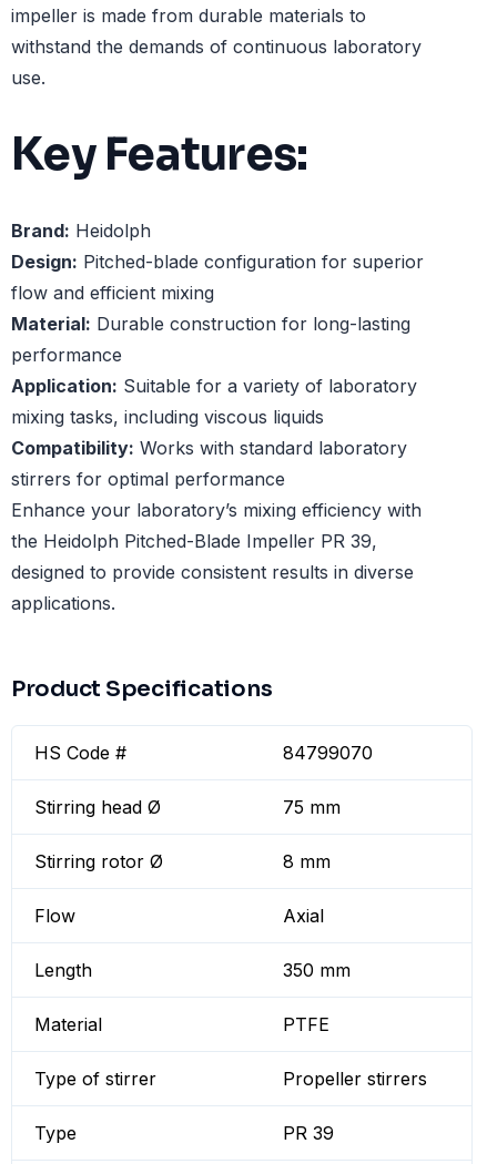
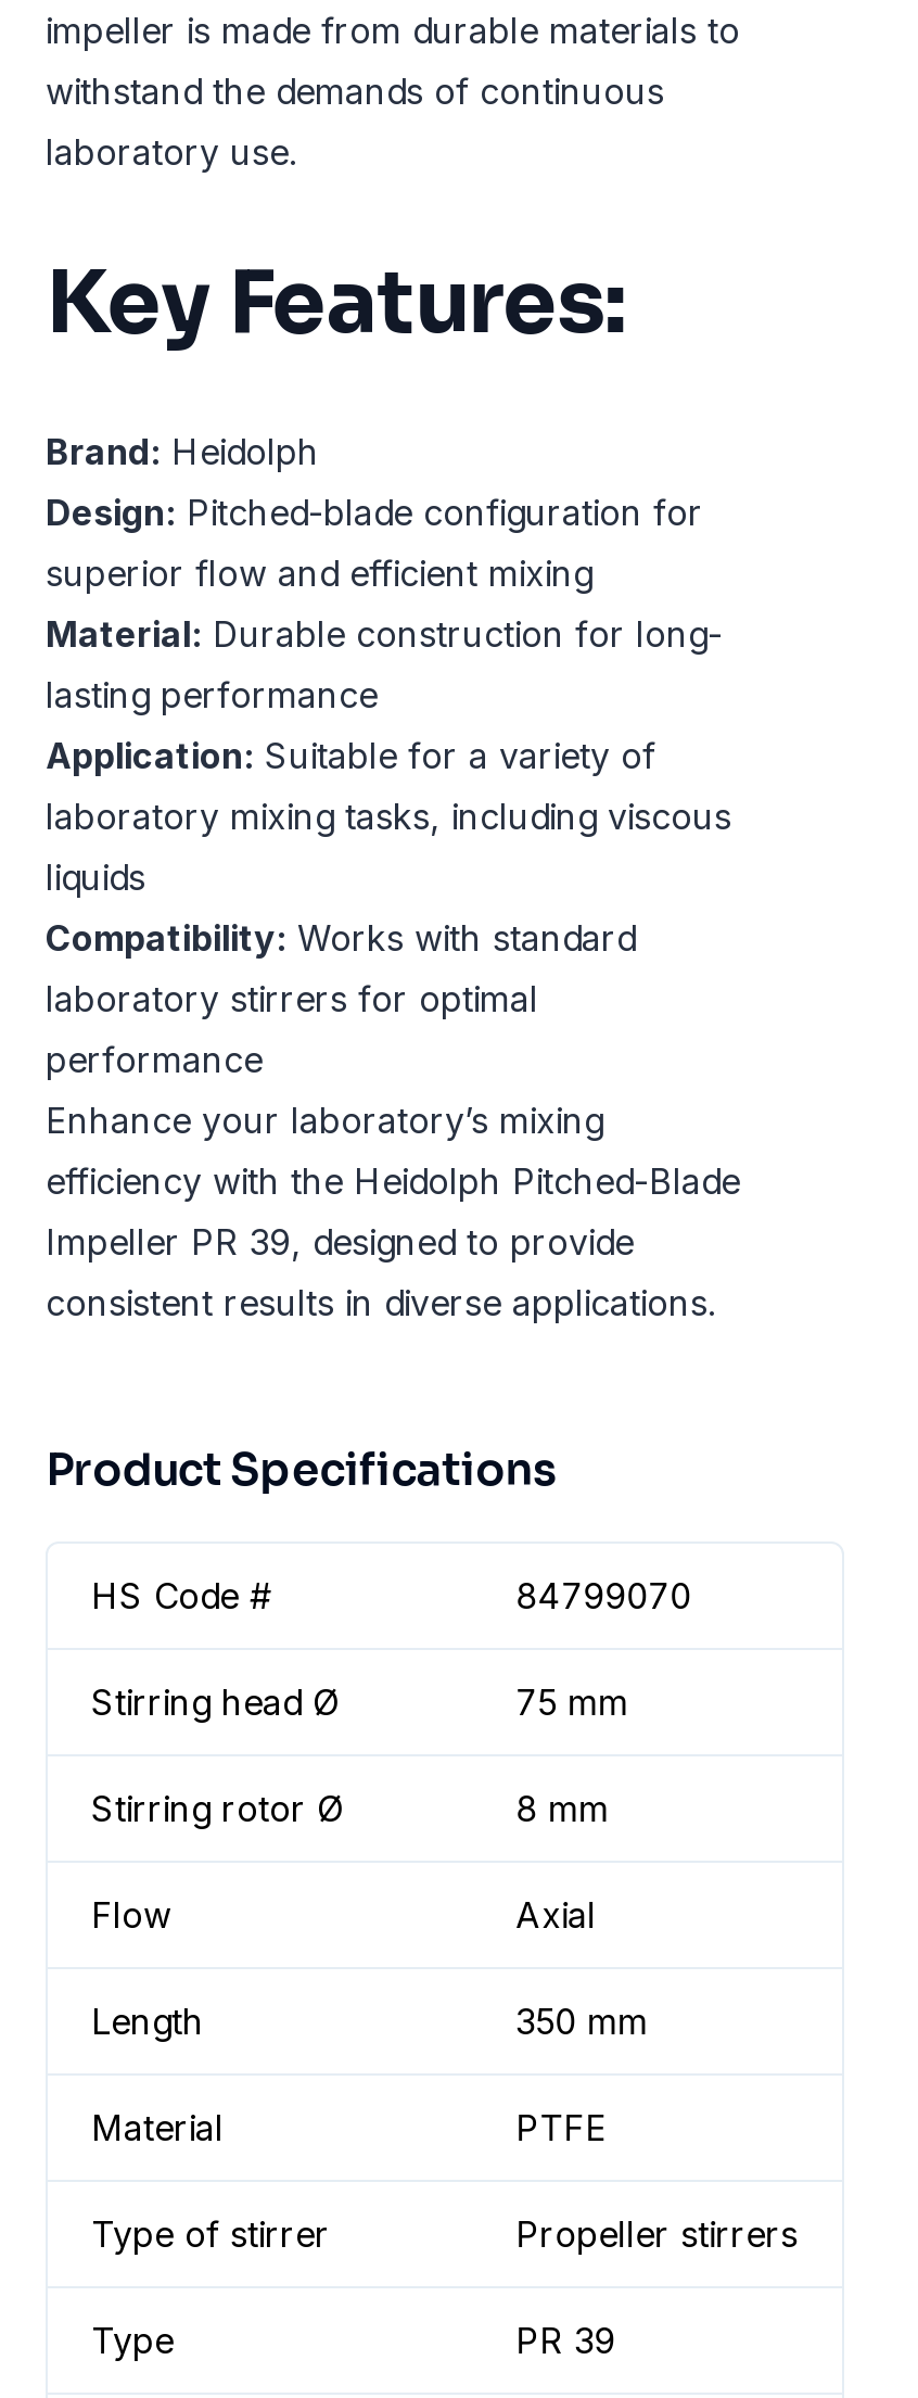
- Design: Pitched-blade configuration for superior
- flow and efficient mixing
- Material: Durable construction for long-lasting
+ Design: Pitched-blade configuration for
+ superior flow and efficient mixing
+ Material: Durable construction for long-
+ lasting performance
+ Application: Suitable for a variety of
+ laboratory mixing tasks, including viscous
+ liquids
+ Compatibility: Works with standard
+ laboratory stirrers for optimal

moved down: performance

- Application: Suitable for a variety of laboratory
- mixing tasks, including viscous liquids
- Compatibility: Works with standard laboratory
- stirrers for optimal performance
- Enhance your laboratory’s mixing efficiency with
- the Heidolph Pitched-Blade Impeller PR 39,
- designed to provide consistent results in diverse
- applications.
+ Enhance your laboratory’s mixing
+ efficiency with the Heidolph Pitched-Blade
+ Impeller PR 39, designed to provide
+ consistent results in diverse applications.
